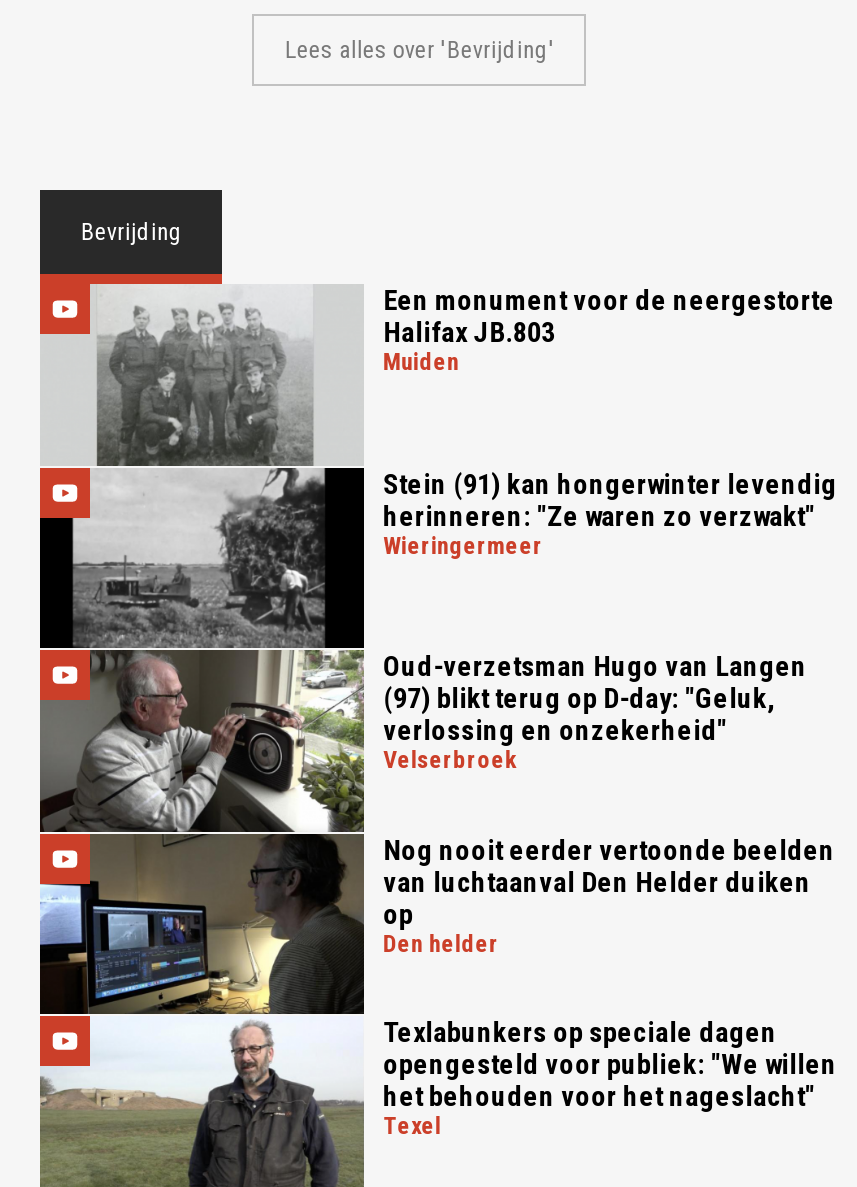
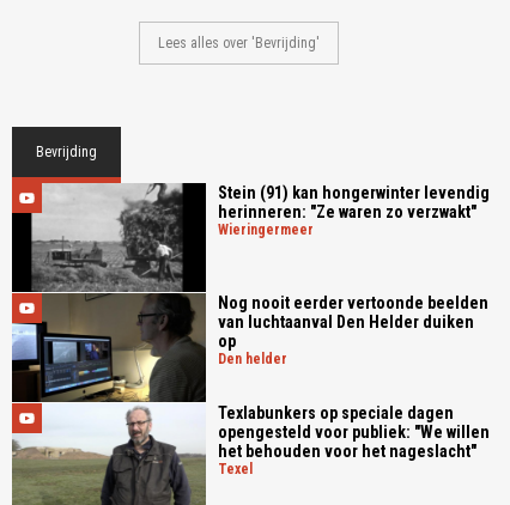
- [image]
- Een monument voor de neergestorte
- Halifax JB.803
- muiden

- [image]
- Oud-verzetsman Hugo van Langen
- (97) blikt terug op D-day: "Geluk,
- verlossing en onzekerheid"
- velserbroek
